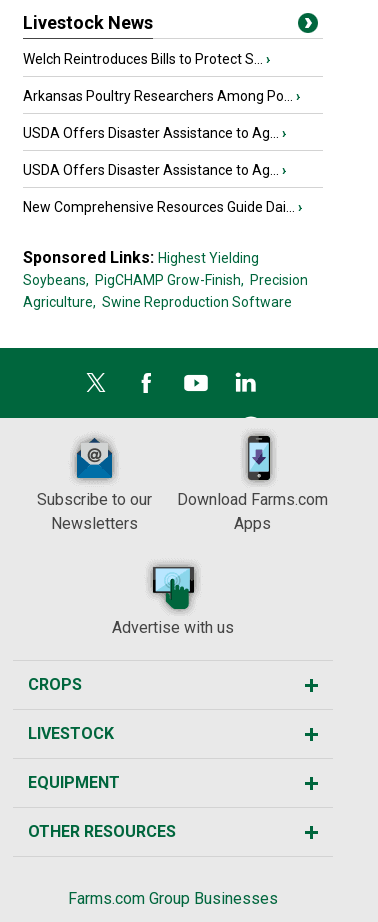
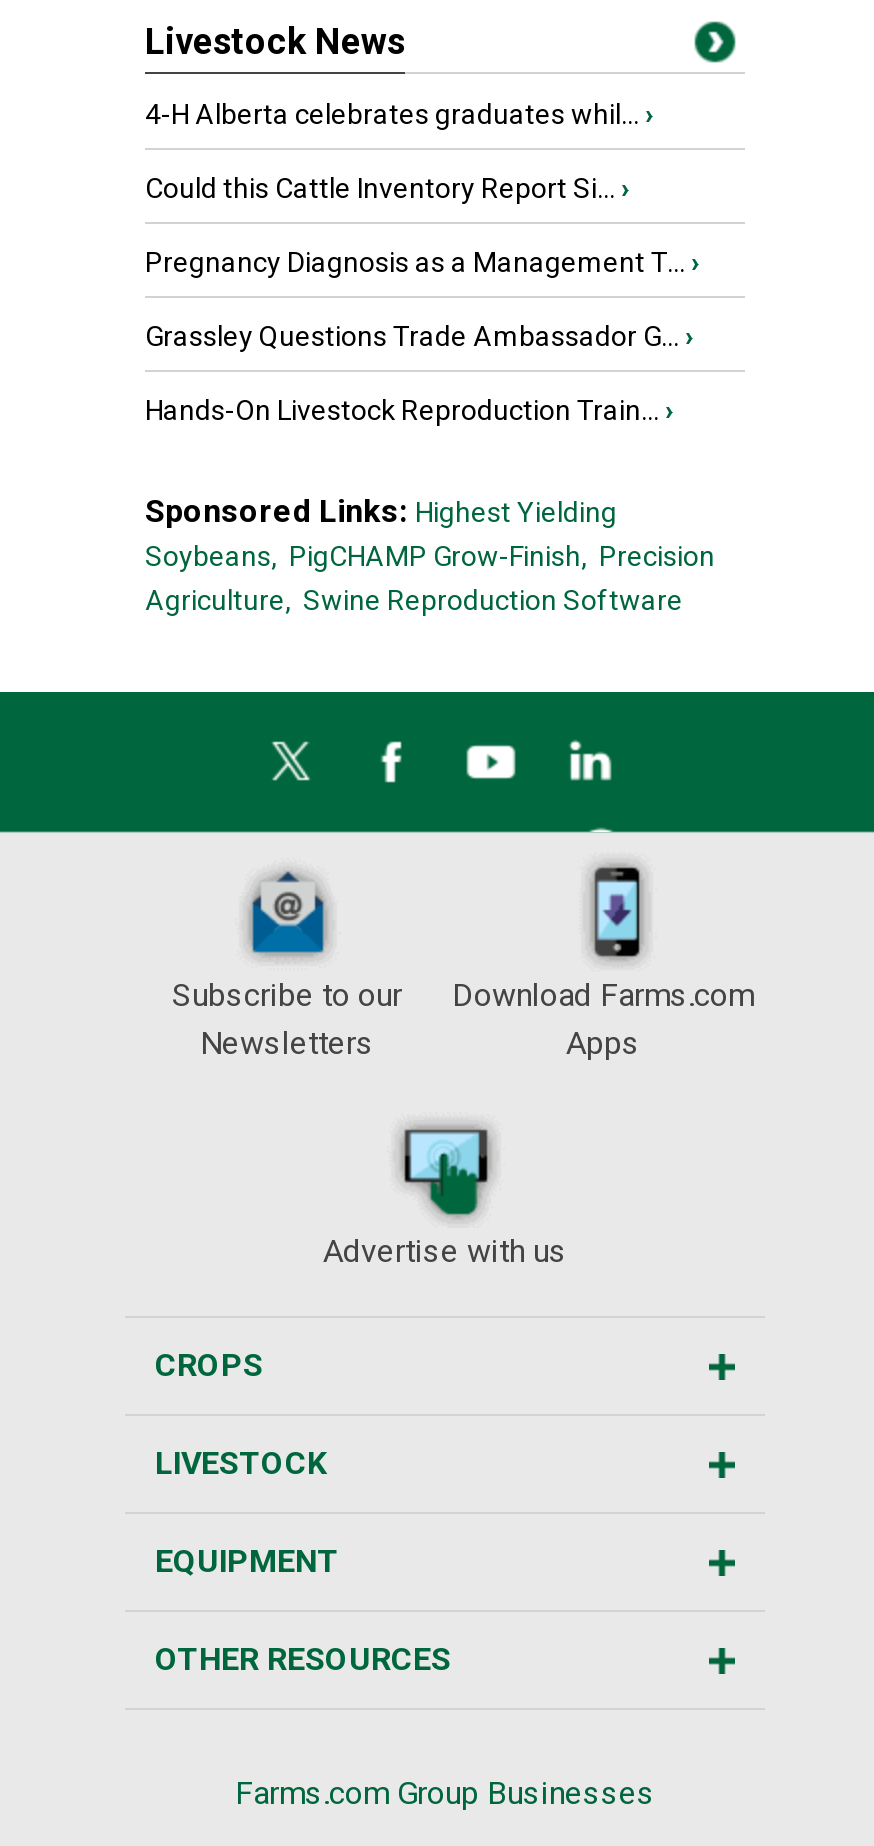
- Welch Reintroduces Bills to Protect S... ›
+ 4-H Alberta celebrates graduates whil... ›

- Arkansas Poultry Researchers Among Po... ›
+ Could this Cattle Inventory Report Si... ›

- USDA Offers Disaster Assistance to Ag... ›
+ Pregnancy Diagnosis as a Management T... ›

- USDA Offers Disaster Assistance to Ag... ›
+ Grassley Questions Trade Ambassador G... ›

- New Comprehensive Resources Guide Dai... ›
+ Hands-On Livestock Reproduction Train... ›
